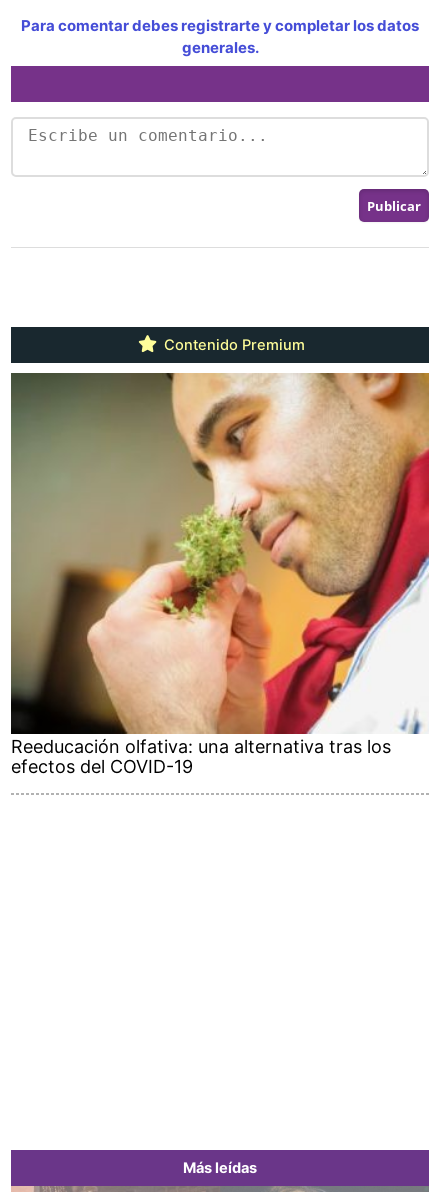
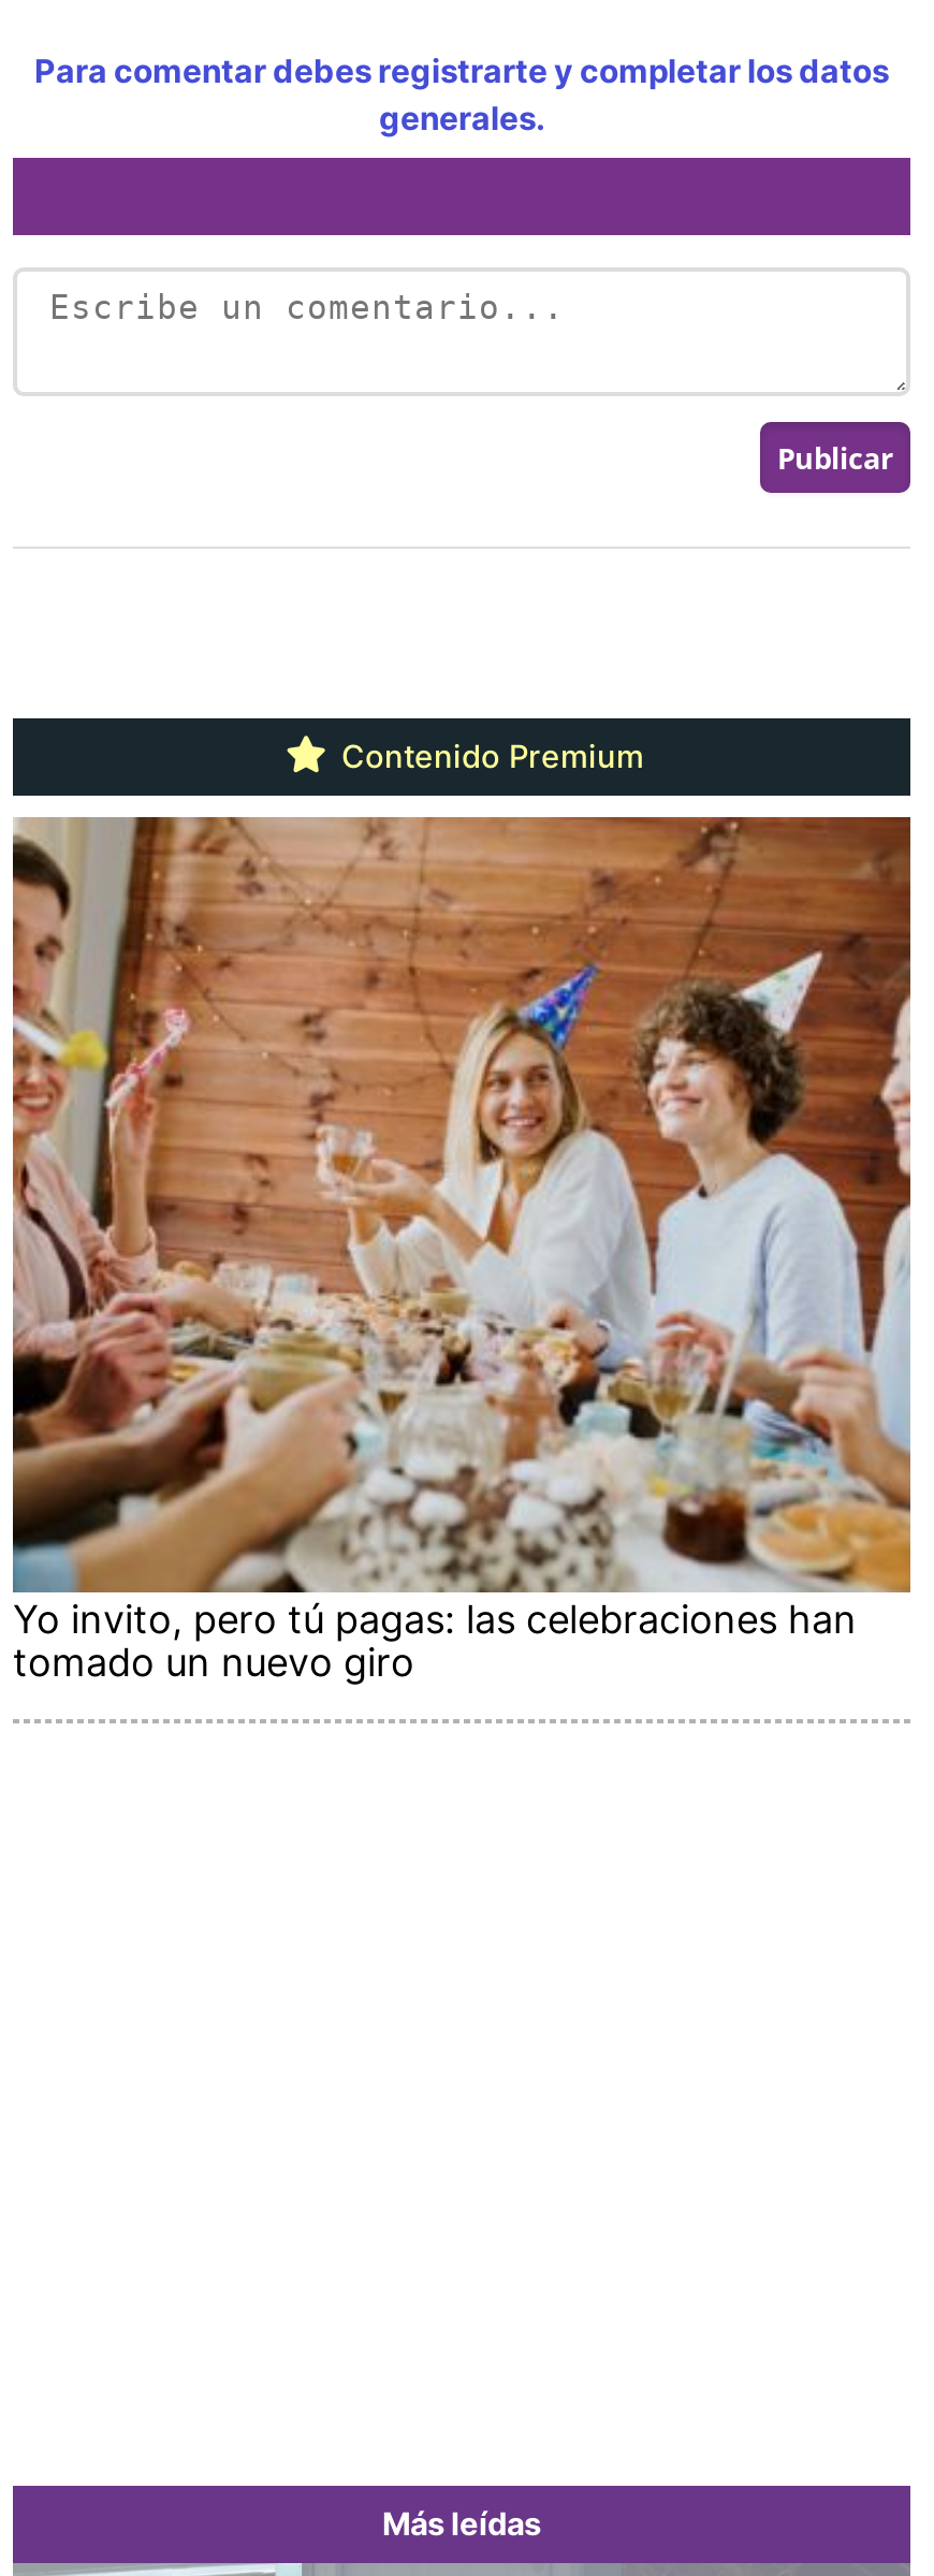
- [image]
- Reeducación olfativa: una alternativa tras los
- efectos del COVID-19
+ [image]
+ Yo invito, pero tú pagas: las celebraciones han
+ tomado un nuevo giro
